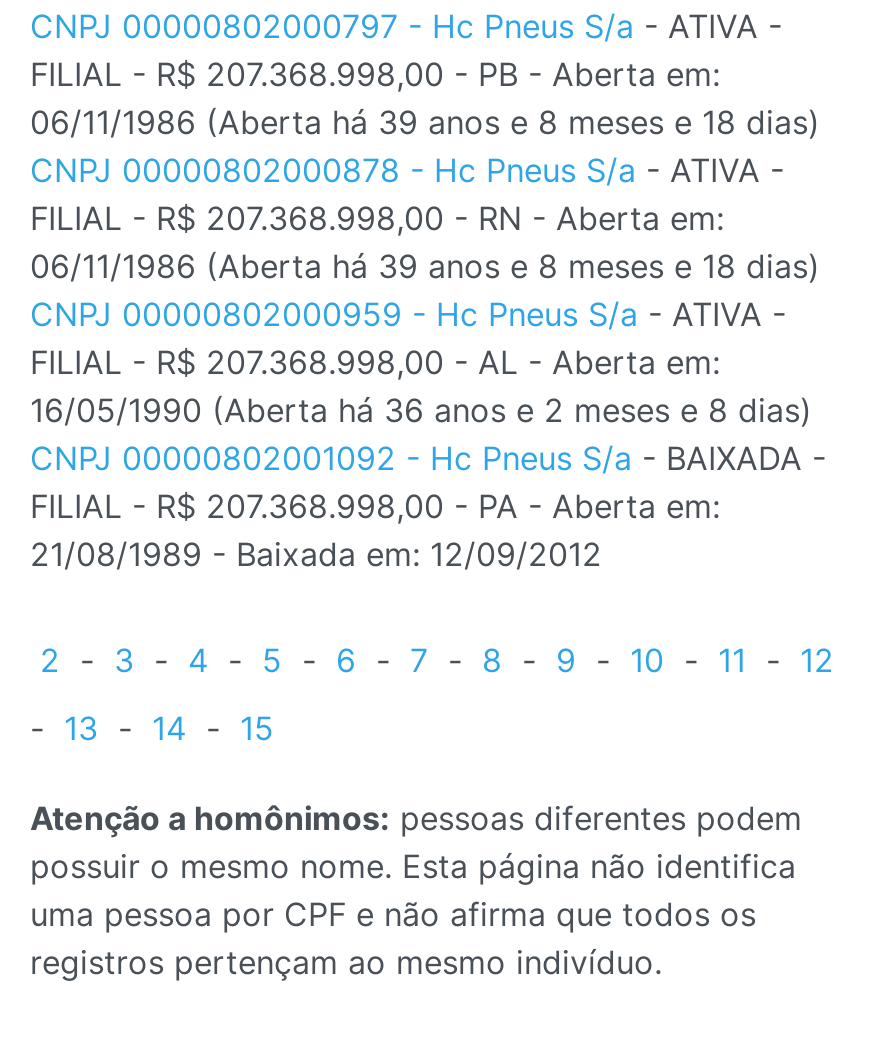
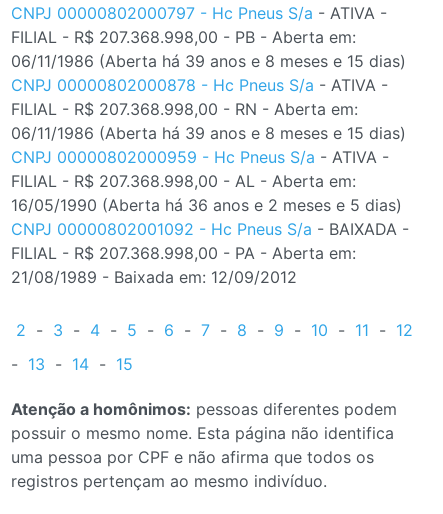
- 06/11/1986 (Aberta há 39 anos e 8 meses e 18 dias)
+ 06/11/1986 (Aberta há 39 anos e 8 meses e 15 dias)

- 06/11/1986 (Aberta há 39 anos e 8 meses e 18 dias)
+ 06/11/1986 (Aberta há 39 anos e 8 meses e 15 dias)

- 16/05/1990 (Aberta há 36 anos e 2 meses e 8 dias)
+ 16/05/1990 (Aberta há 36 anos e 2 meses e 5 dias)
